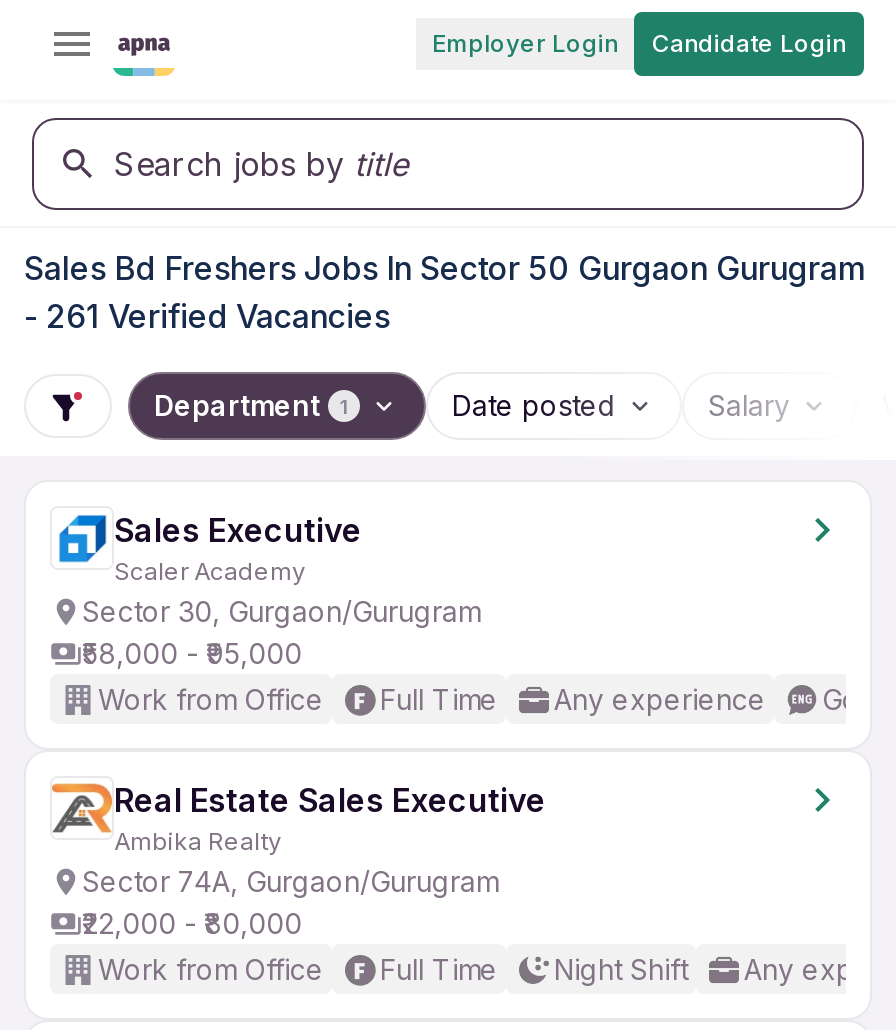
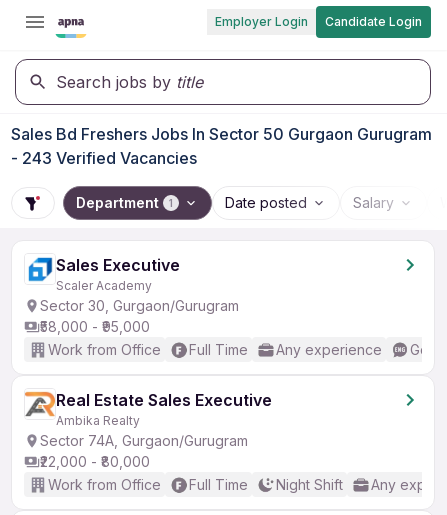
- - 261 Verified Vacancies
+ - 243 Verified Vacancies
